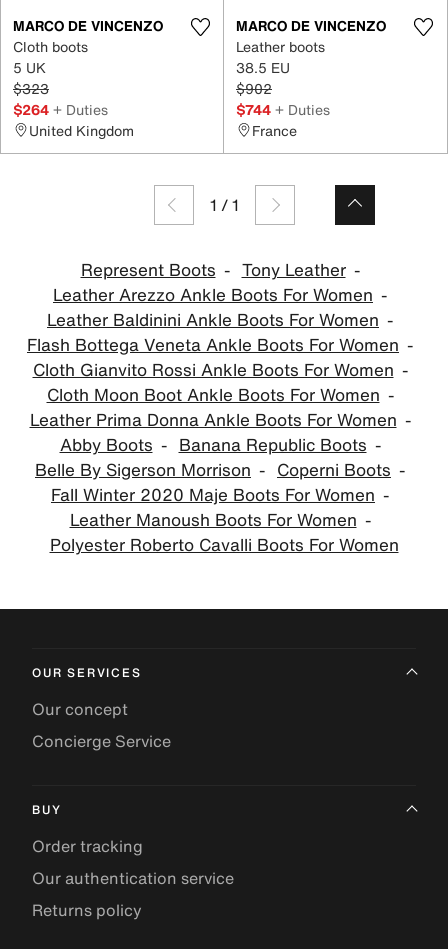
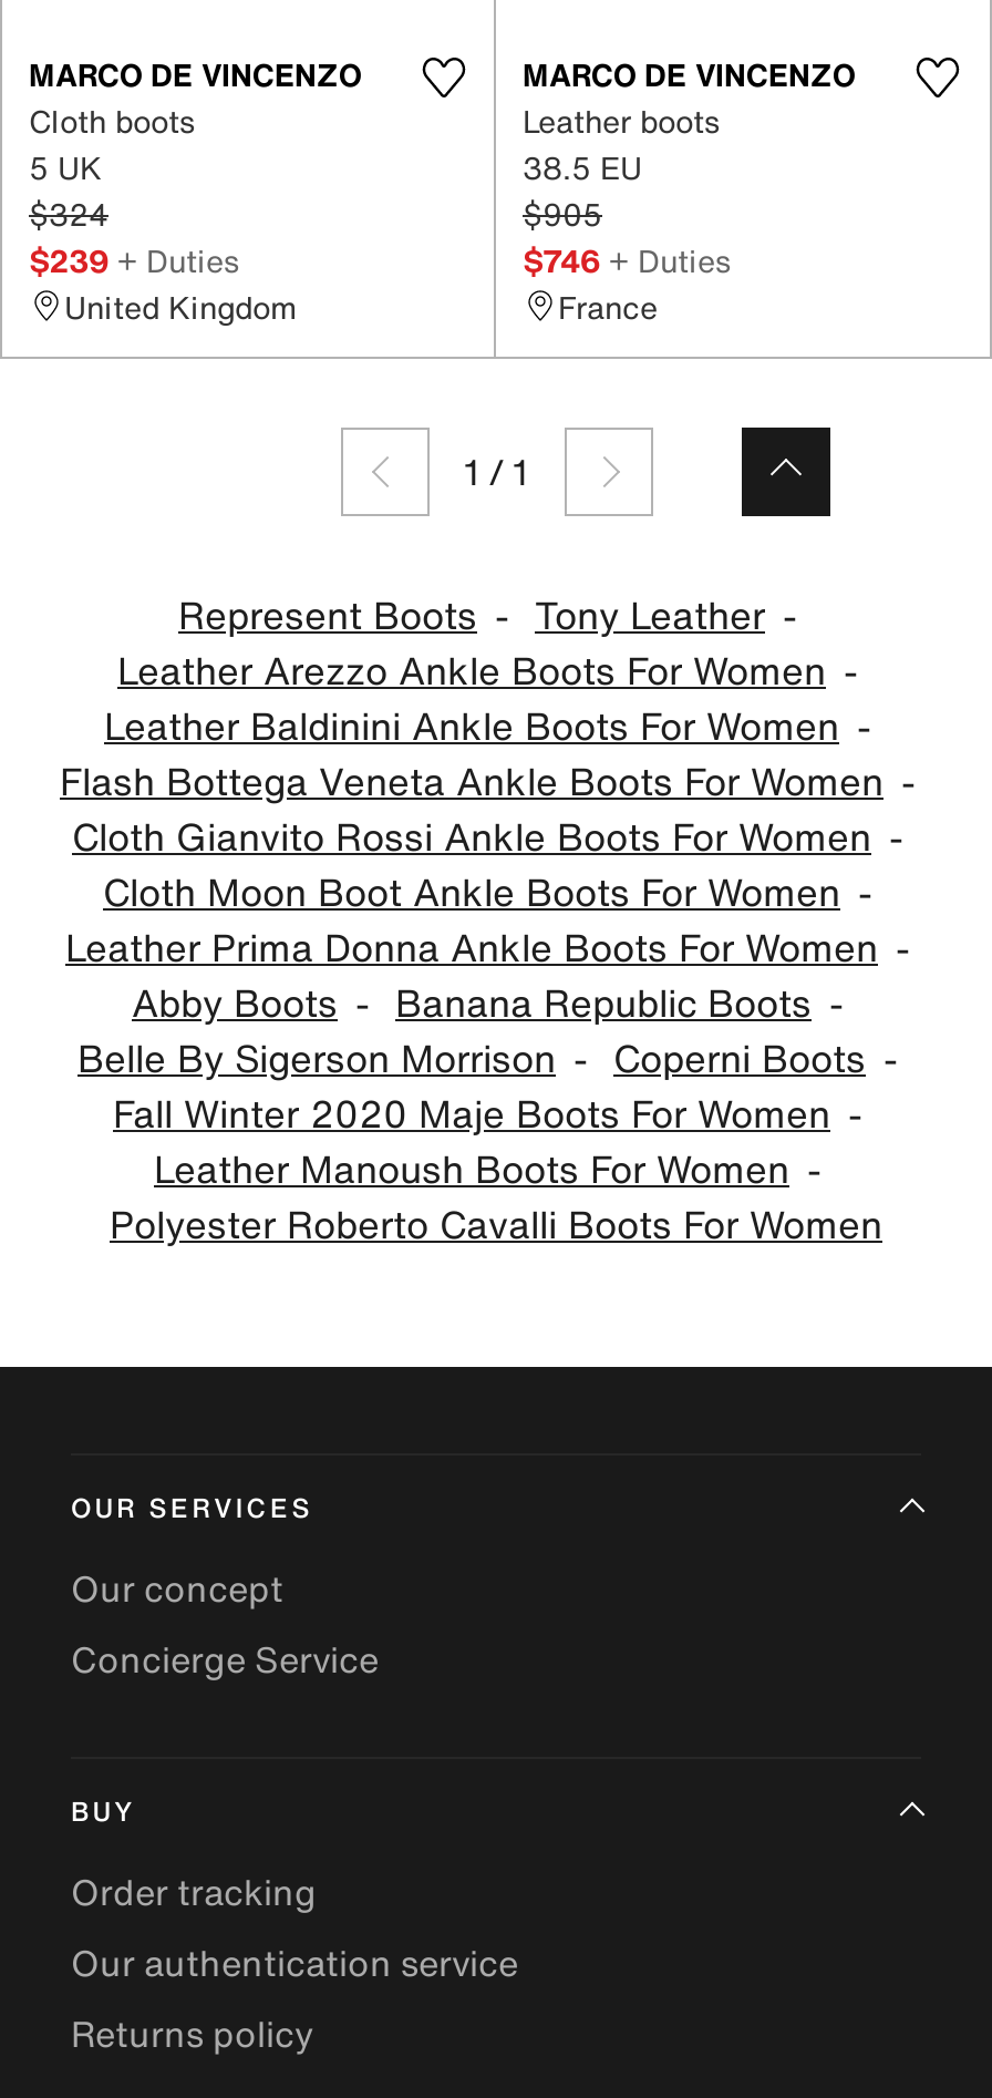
- $323
+ $324

- $902
+ $905

- $264 + Duties
+ $239 + Duties

- $744 + Duties
+ $746 + Duties
